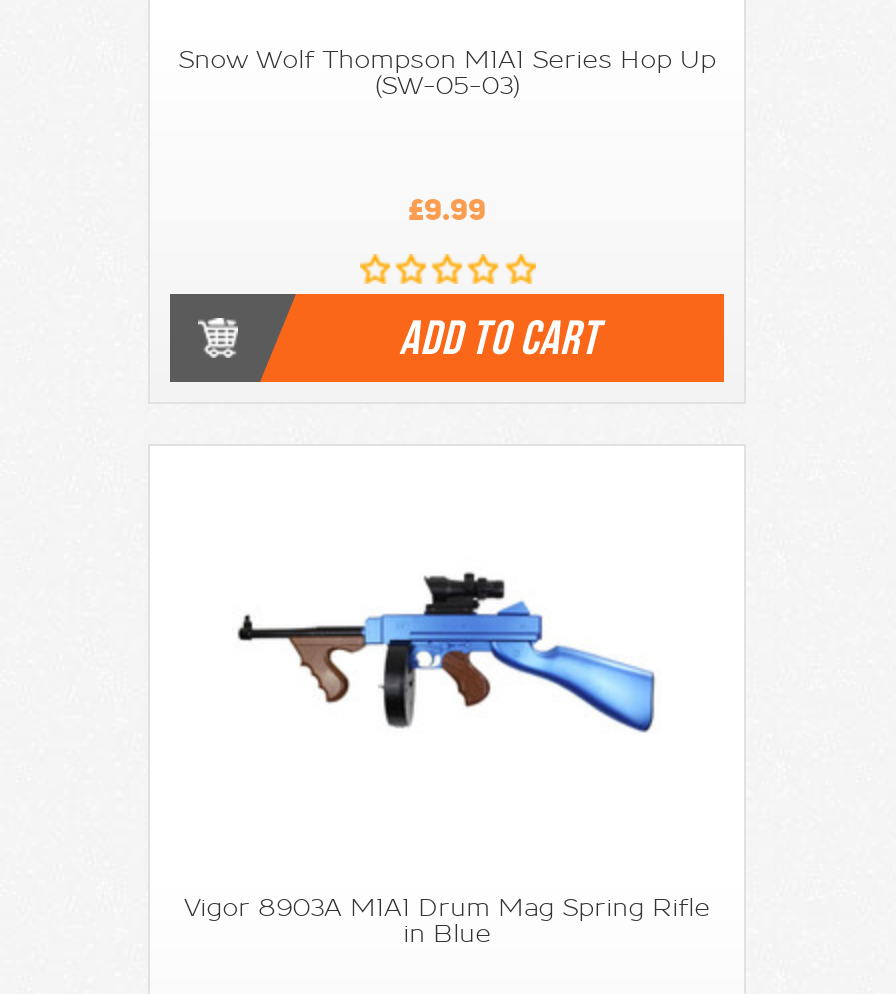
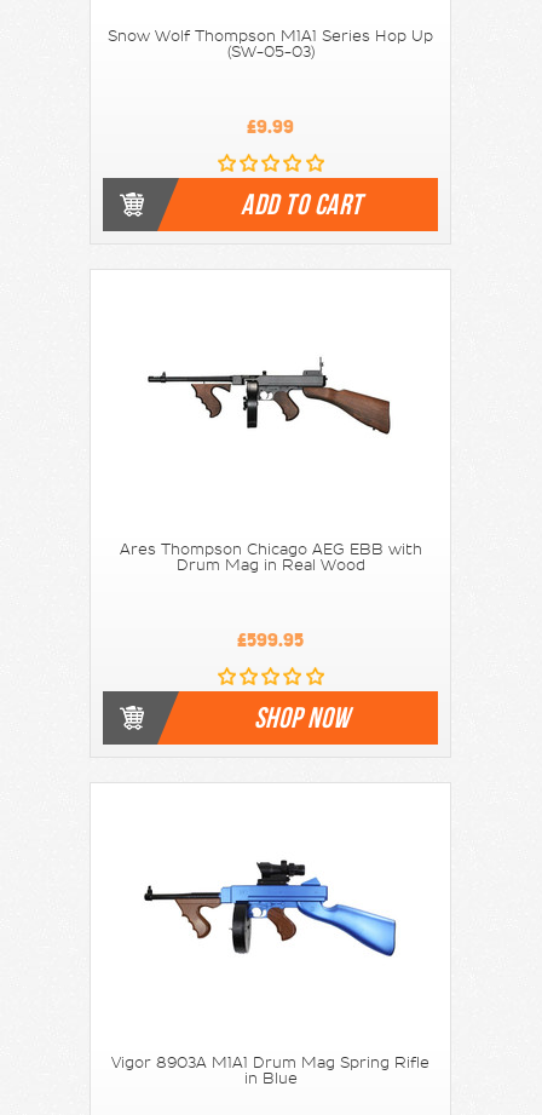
+ Ares Thompson Chicago AEG EBB with
+ Drum Mag in Real Wood
+ £599.95
+ SHOP NOW

+ [image]
